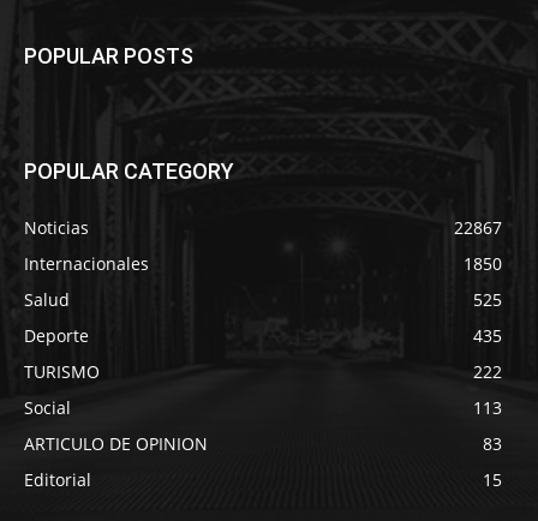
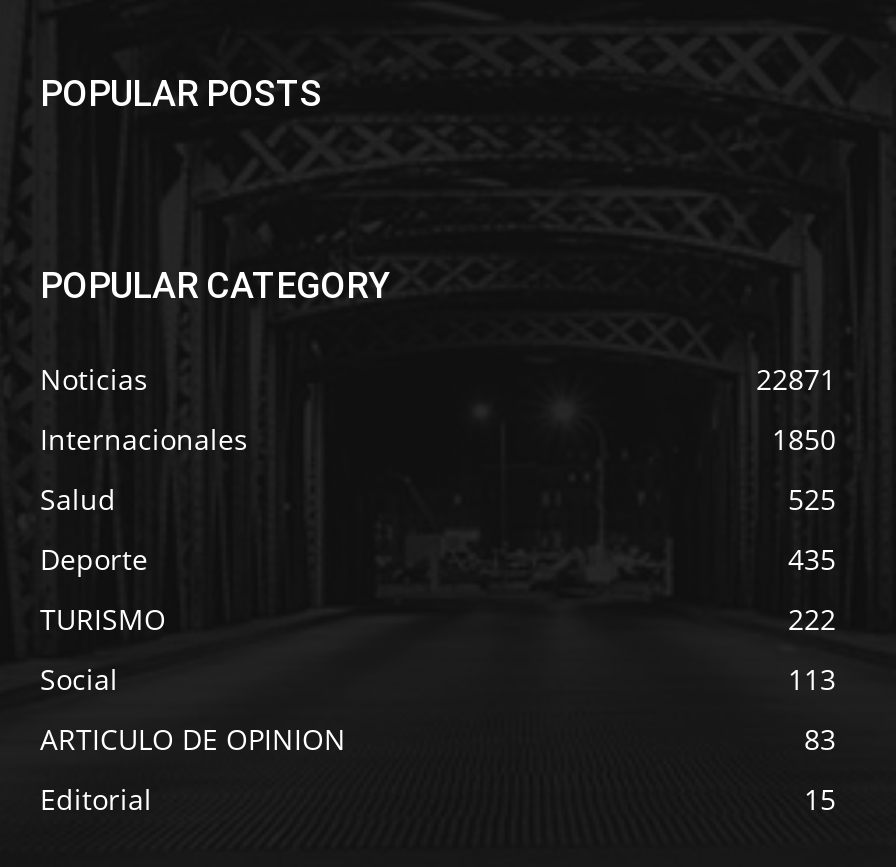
- 22867
+ 22871
